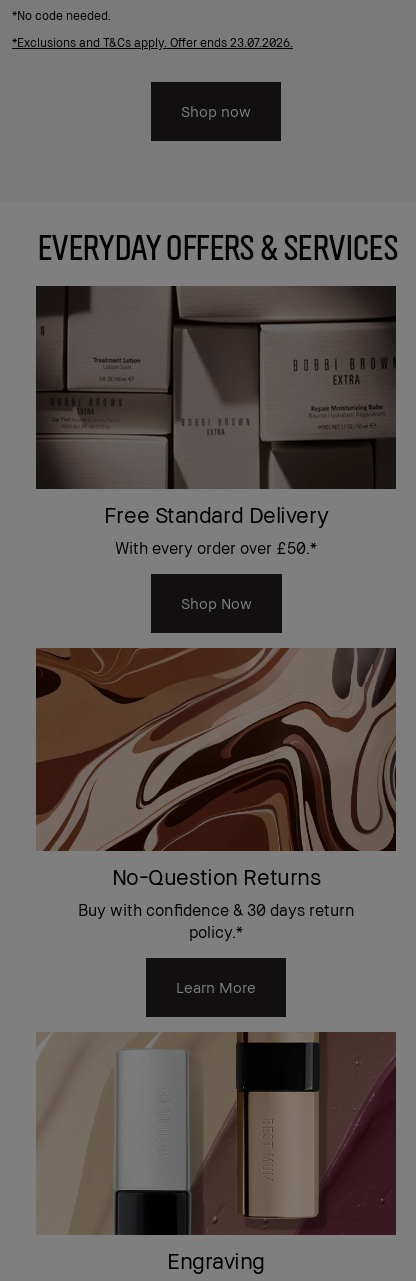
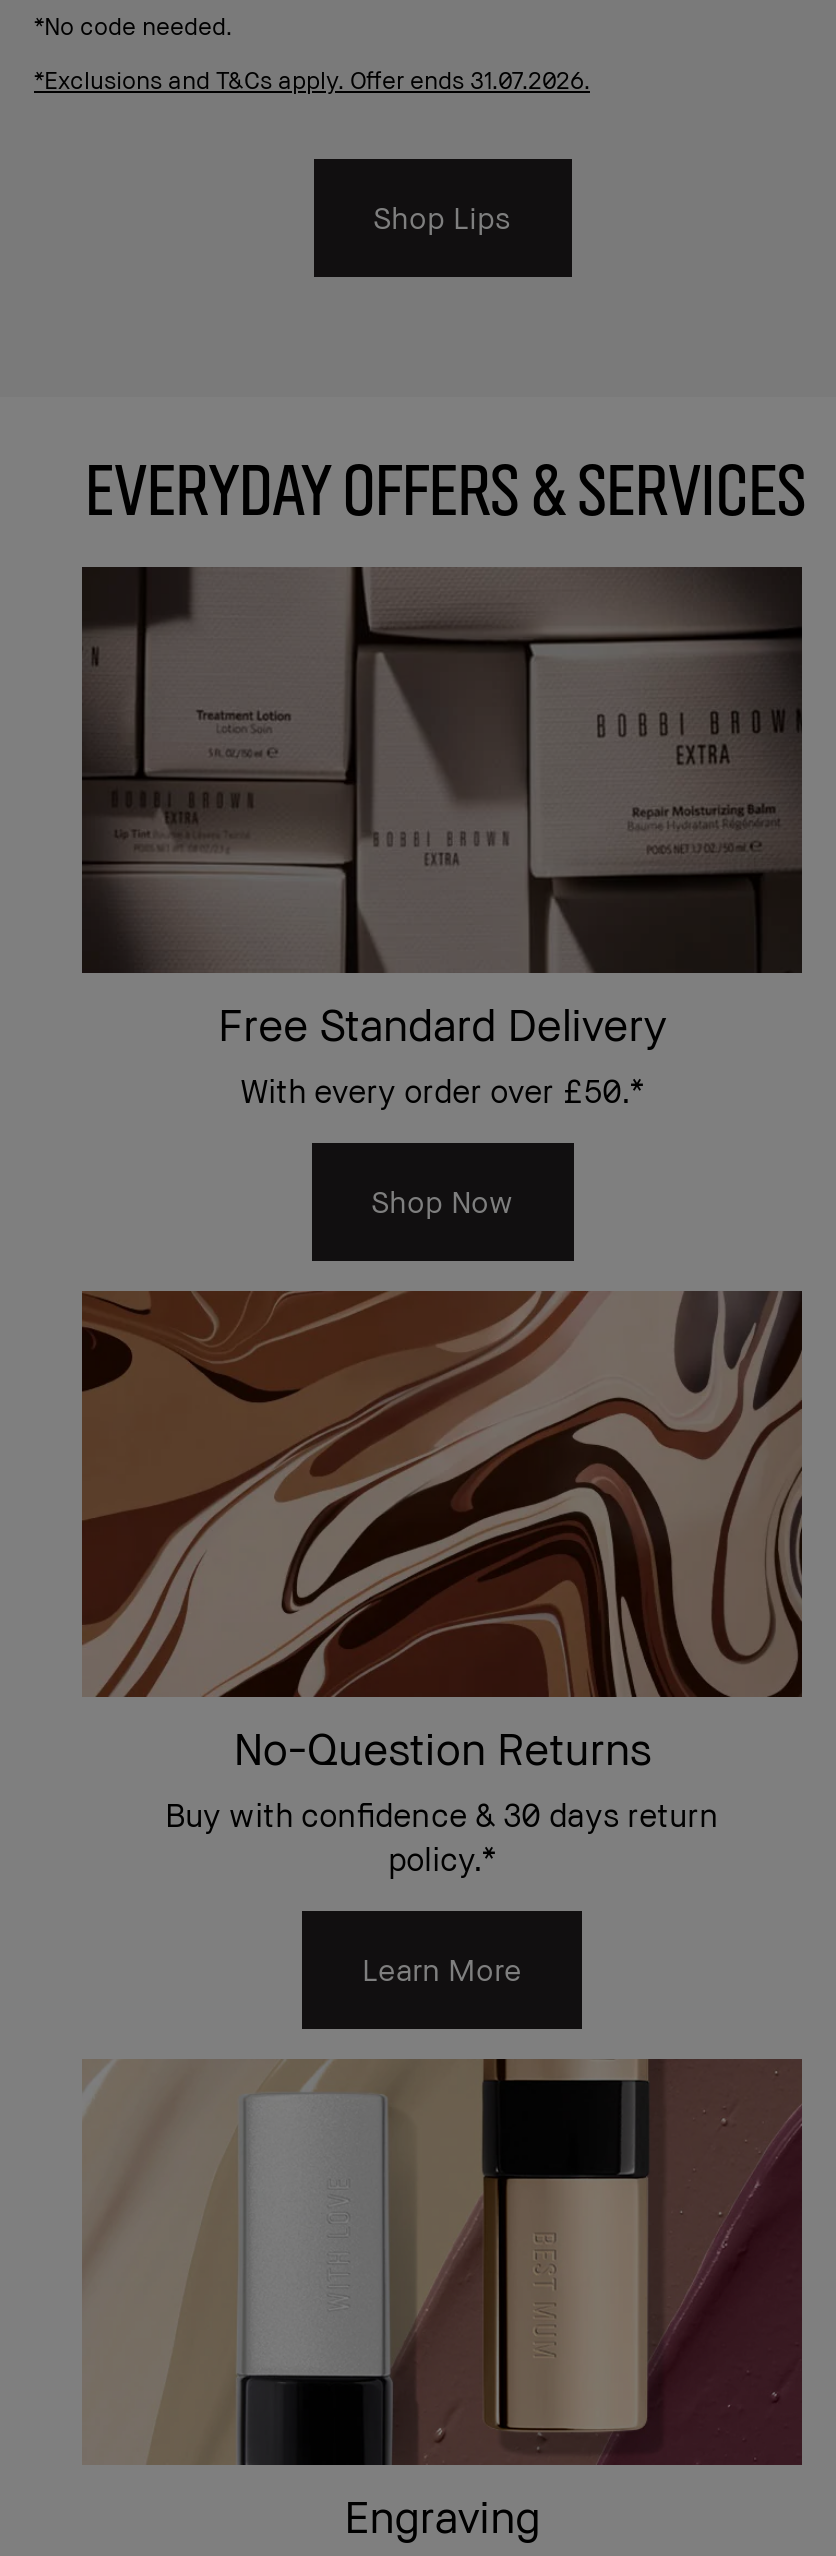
- *Exclusions and T&Cs apply. Offer ends 23.07.2026.
+ *Exclusions and T&Cs apply. Offer ends 31.07.2026.

- Shop now
+ Shop Lips
